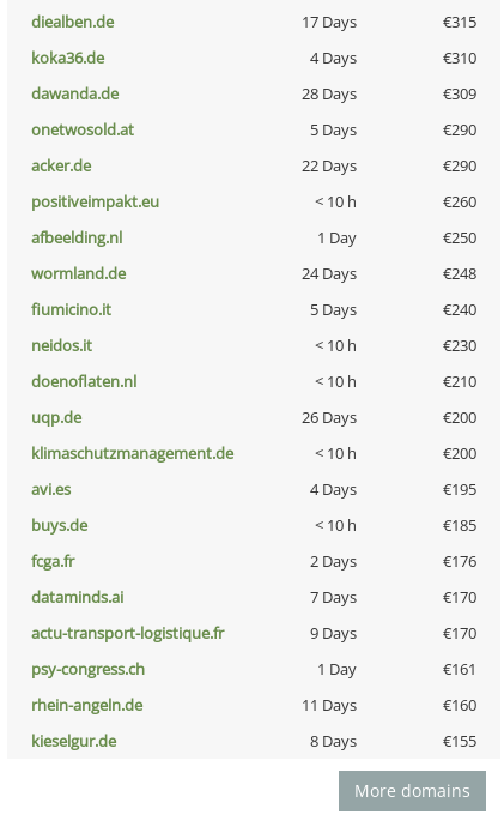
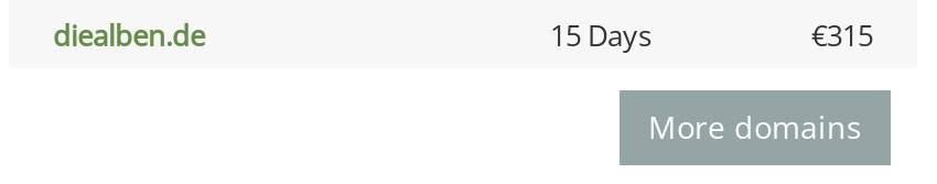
- 17 Days
+ 15 Days

- koka36.de
- 4 Days
- €310
- dawanda.de
- 28 Days
- €309
- onetwosold.at
- 5 Days
- €290
- acker.de
- 22 Days
- €290
- positiveimpakt.eu
- < 10 h
- €260
- afbeelding.nl
- 1 Day
- €250
- wormland.de
- 24 Days
- €248
- fiumicino.it
- 5 Days
- €240
- neidos.it
- < 10 h
- €230
- doenoflaten.nl
- < 10 h
- €210
- uqp.de
- 26 Days
- €200
- klimaschutzmanagement.de
- < 10 h
- €200
- avi.es
- 4 Days
- €195
- buys.de
- < 10 h
- €185
- fcga.fr
- 2 Days
- €176
- dataminds.ai
- 7 Days
- €170
- actu-transport-logistique.fr
- 9 Days
- €170
- psy-congress.ch
- 1 Day
- €161
- rhein-angeln.de
- 11 Days
- €160
- kieselgur.de
- 8 Days
- €155
